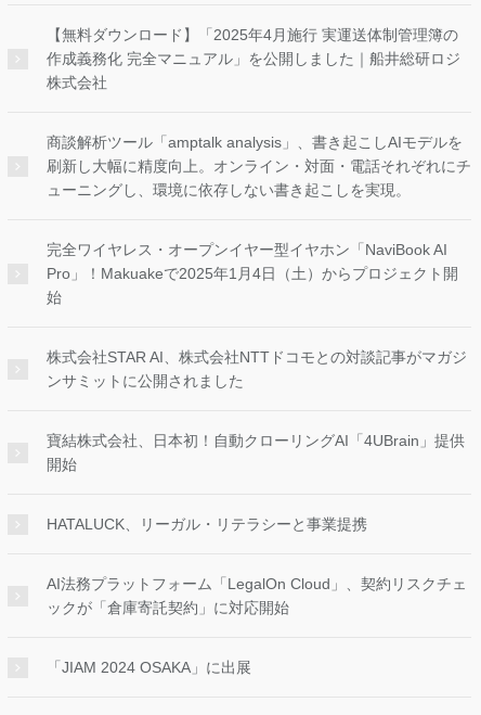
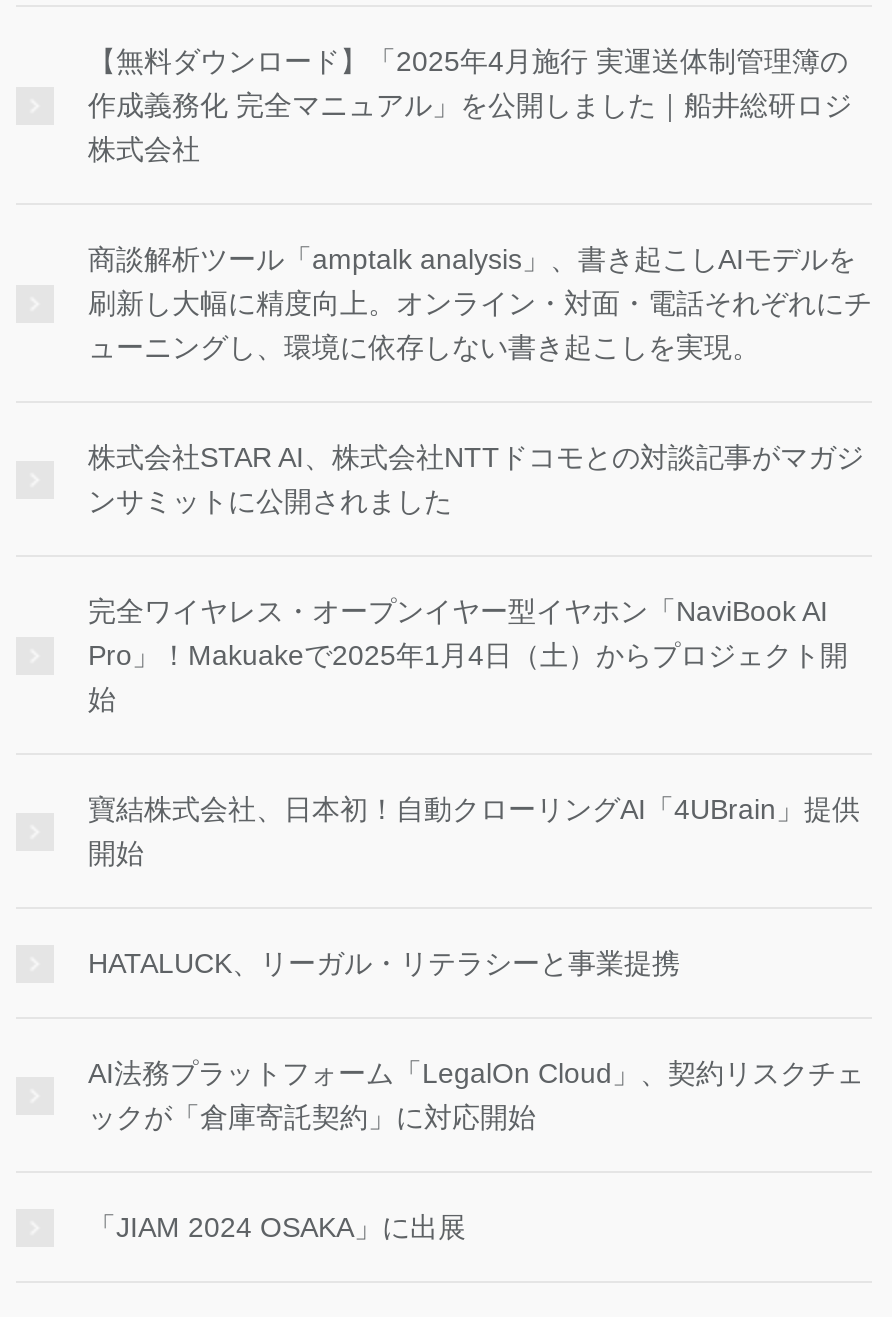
moved down: 完全ワイヤレス・オープンイヤー型イヤホン「NaviBook AI | Pro」！Makuakeで2025年1月4日（土）からプロジェクト開 | 始

moved up: 株式会社STAR AI、株式会社NTTドコモとの対談記事がマガジ | ンサミットに公開されました
